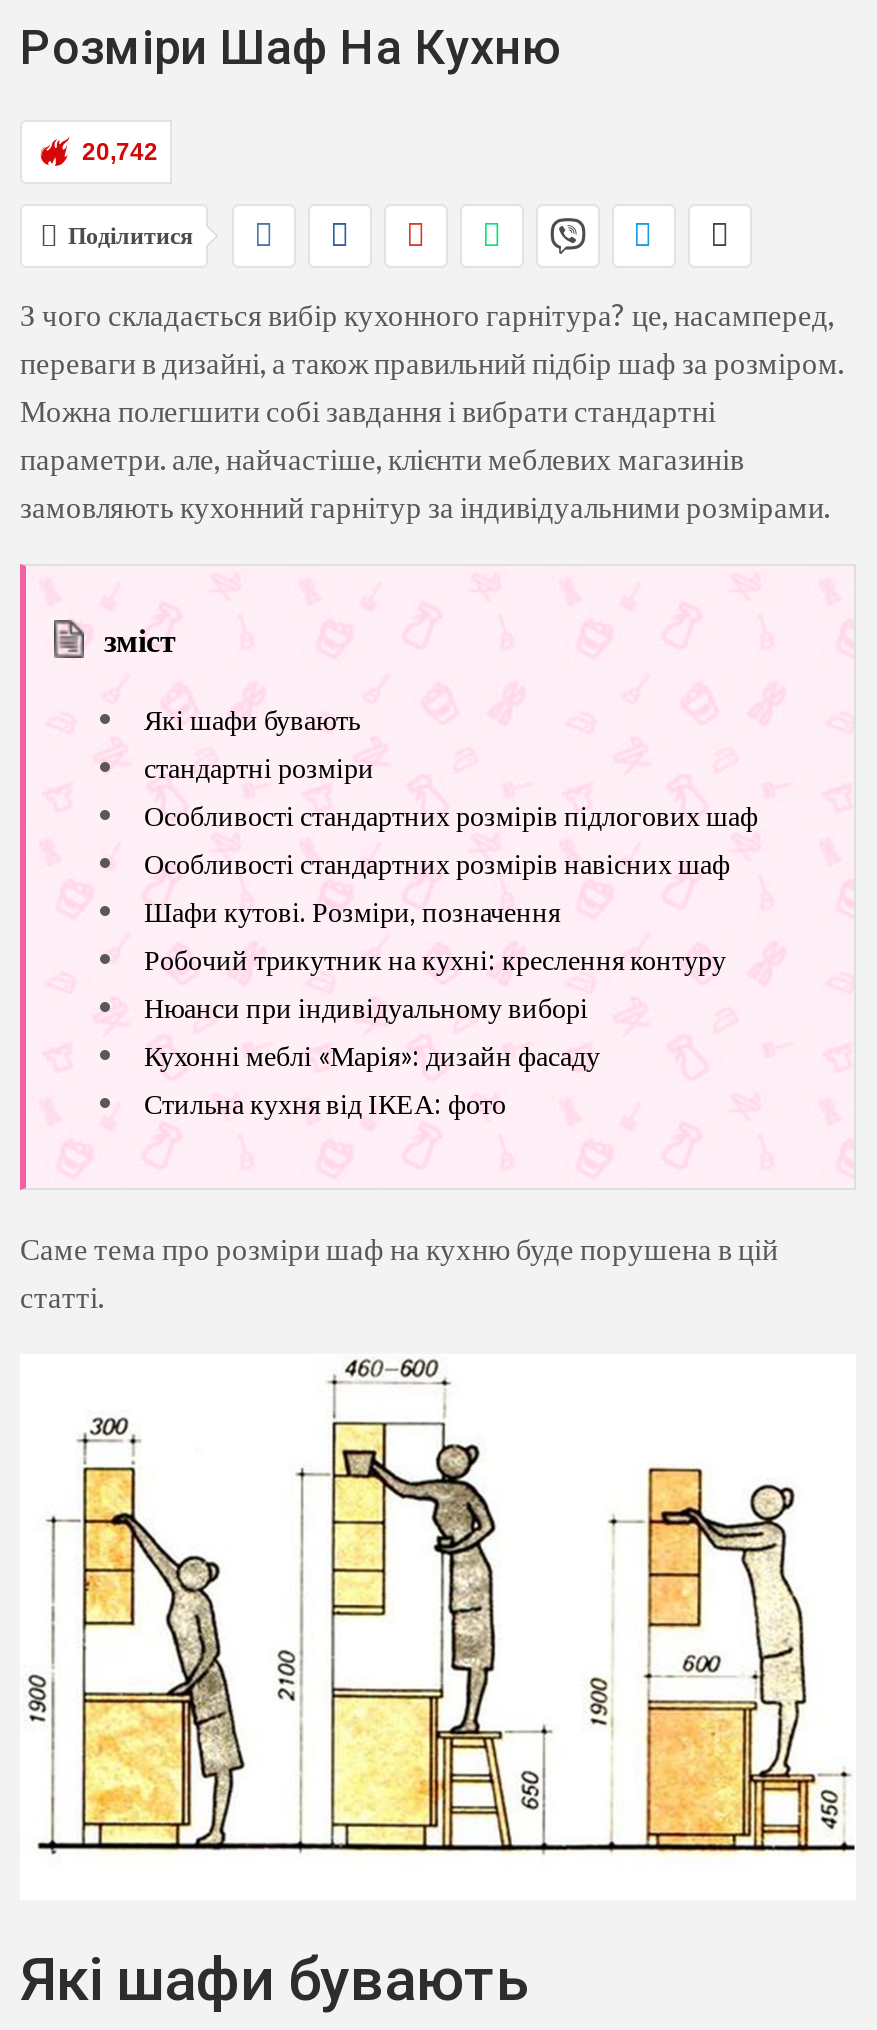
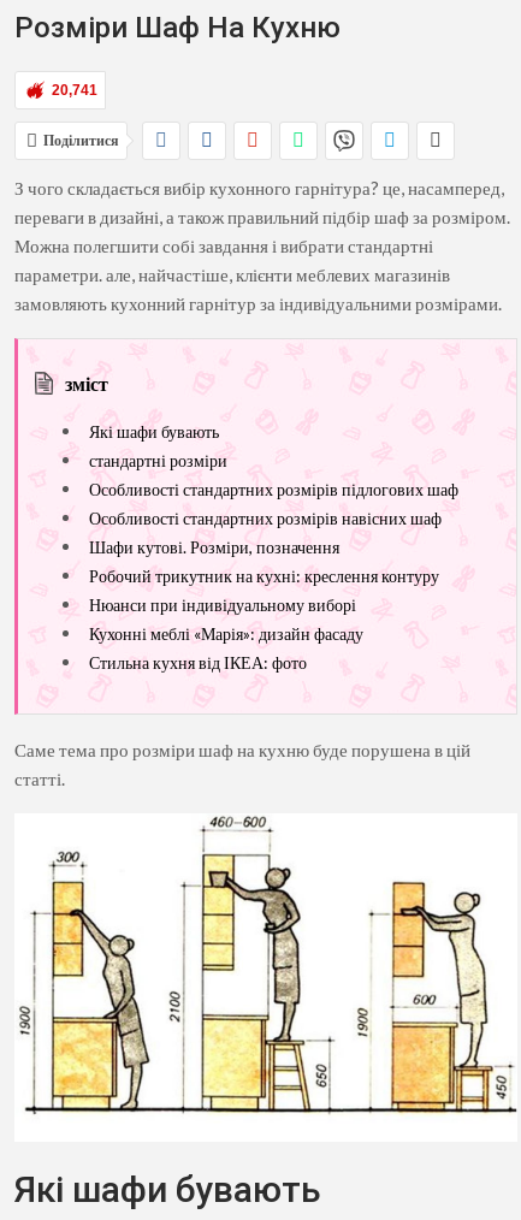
- 20,742
+ 20,741
